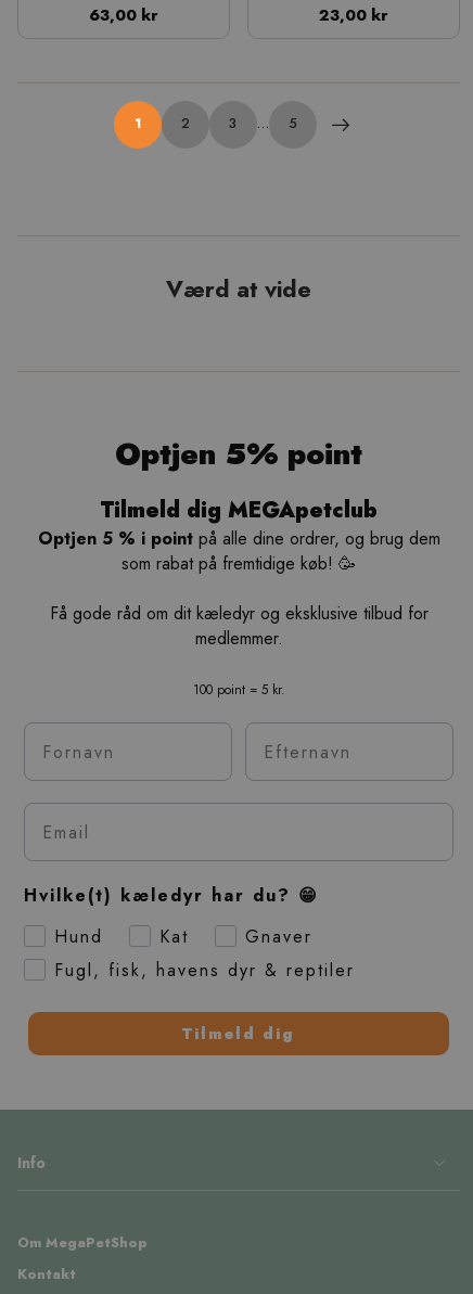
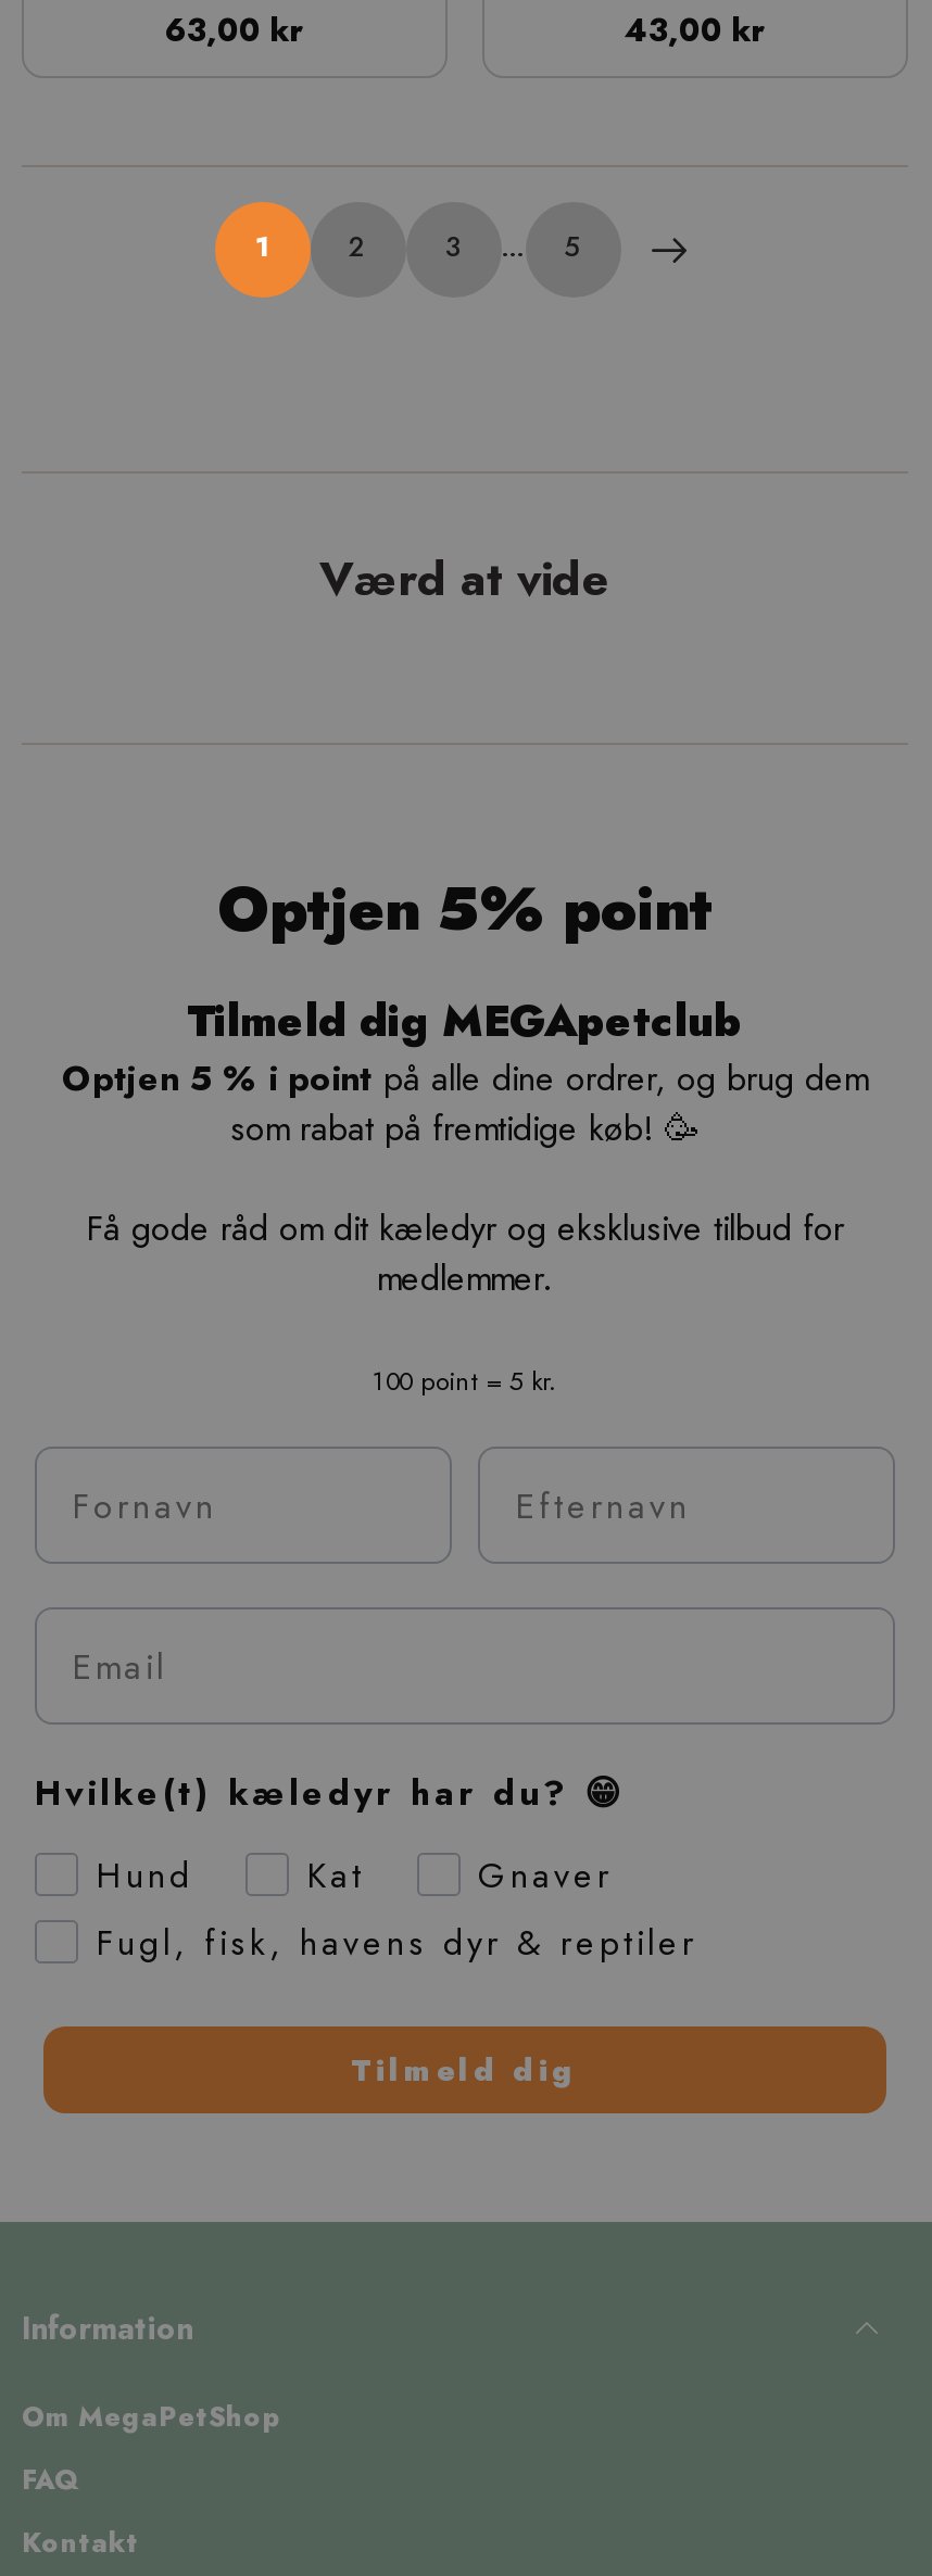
- 23,00 kr
+ 43,00 kr

- Info
+ Information

moved up: Om MegaPetShop

+ FAQ
